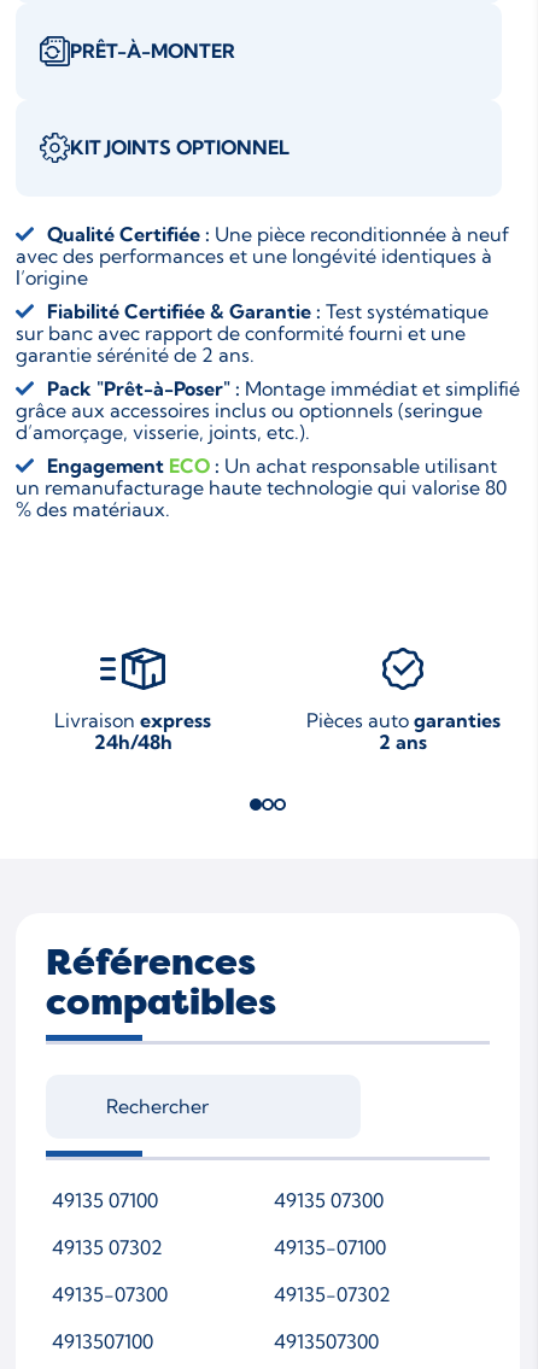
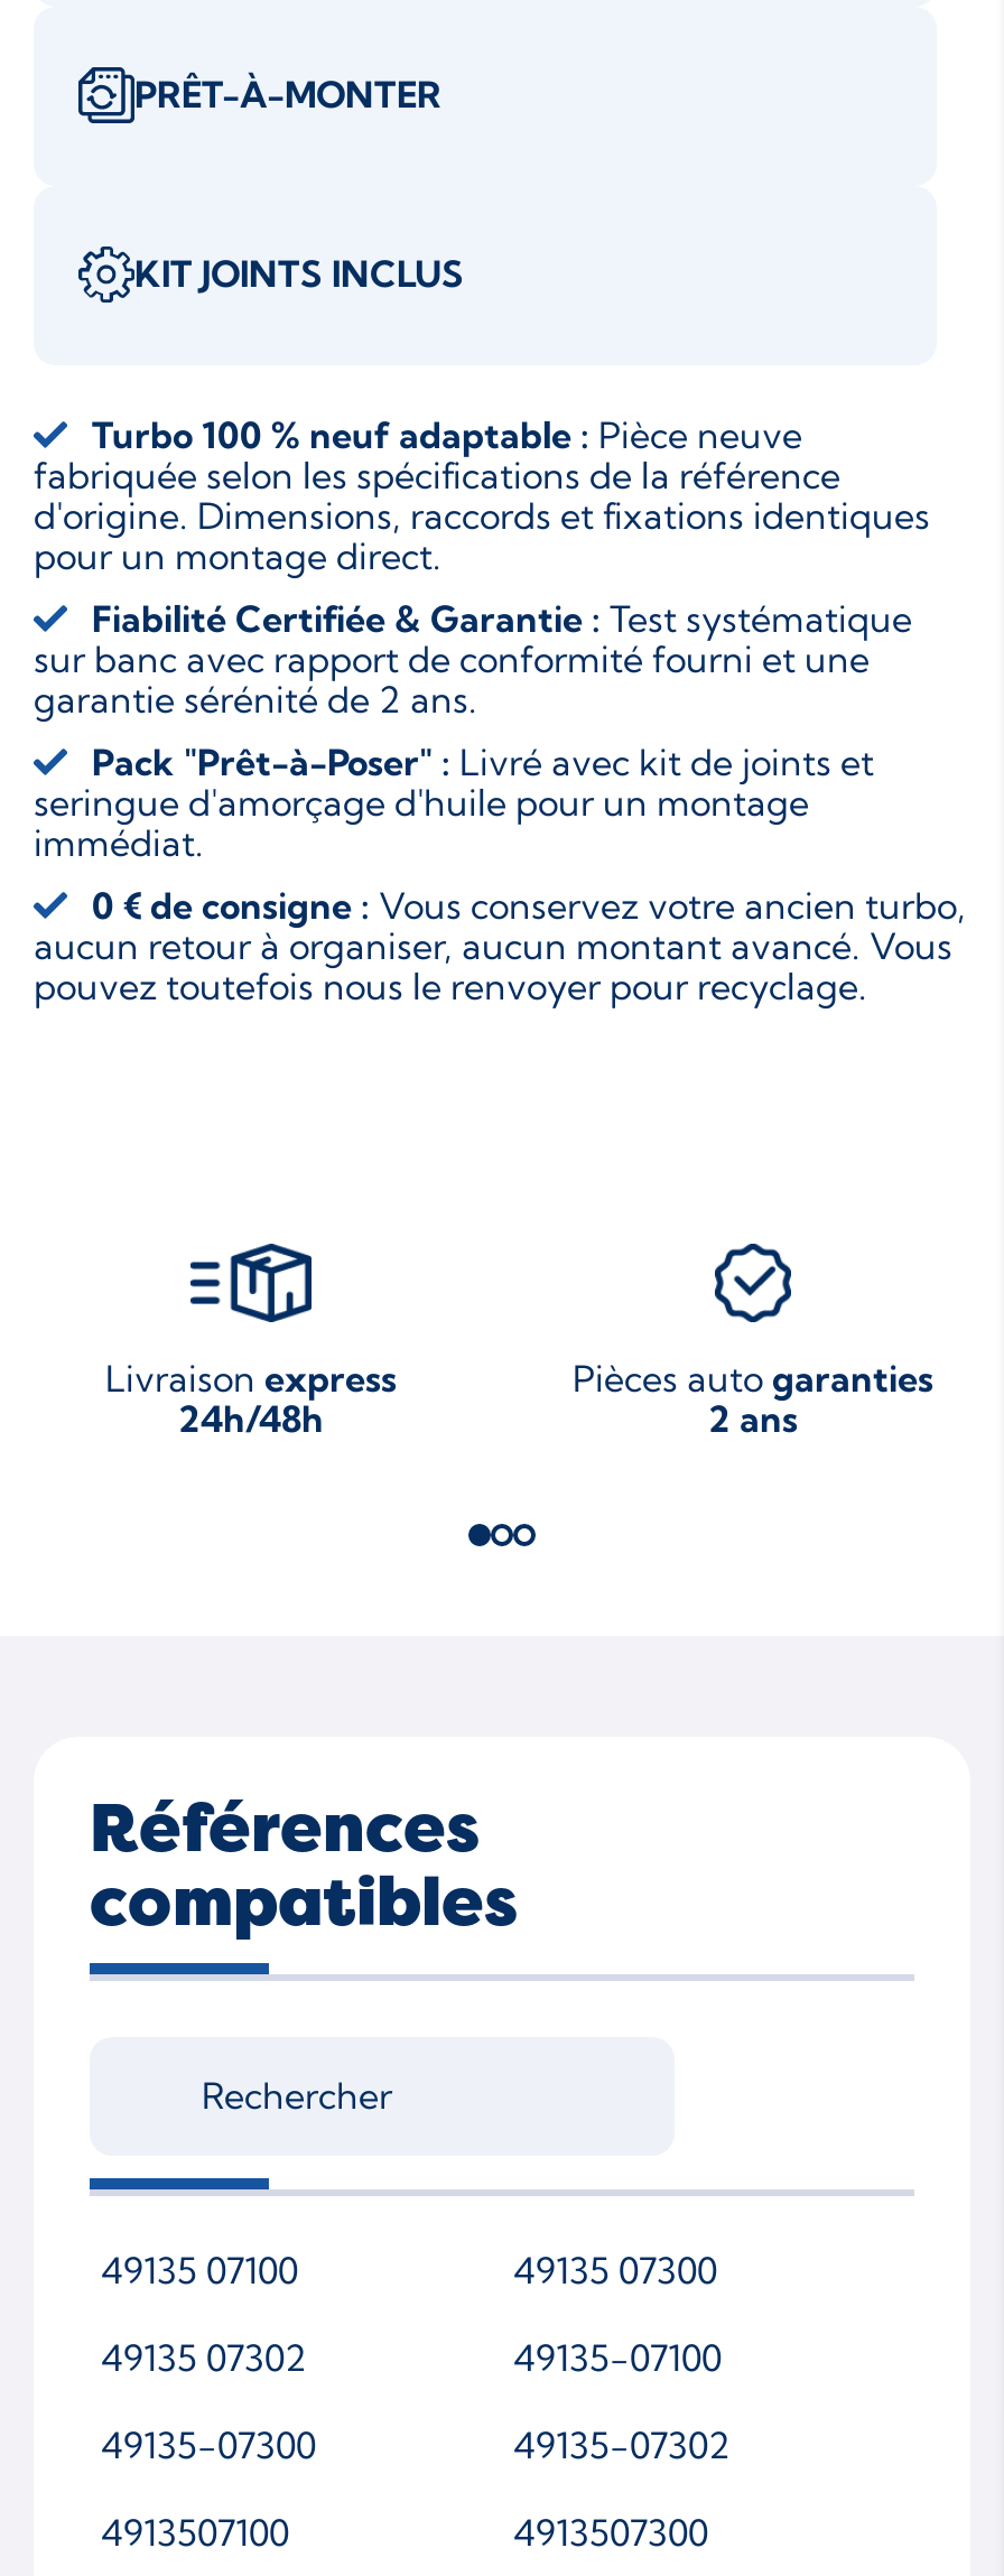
- KIT JOINTS OPTIONNEL
+ KIT JOINTS INCLUS

- Qualité Certifiée : Une pièce reconditionnée à neuf
- avec des performances et une longévité identiques à
- l’origine
+ Turbo 100 % neuf adaptable : Pièce neuve
+ fabriquée selon les spécifications de la référence
+ d'origine. Dimensions, raccords et fixations identiques
+ pour un montage direct.

- Pack "Prêt-à-Poser" : Montage immédiat et simplifié
- grâce aux accessoires inclus ou optionnels (seringue
- d’amorçage, visserie, joints, etc.).
- Engagement ECO: Un achat responsable utilisant
- un remanufacturage haute technologie qui valorise 80
- % des matériaux.
+ Pack "Prêt-à-Poser" : Livré avec kit de joints et
+ seringue d'amorçage d'huile pour un montage
+ immédiat.
+ 0 € de consigne : Vous conservez votre ancien turbo,
+ aucun retour à organiser, aucun montant avancé. Vous
+ pouvez toutefois nous le renvoyer pour recyclage.
